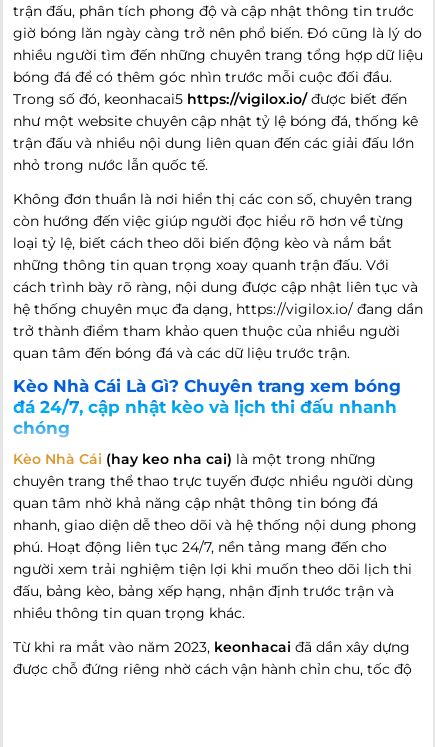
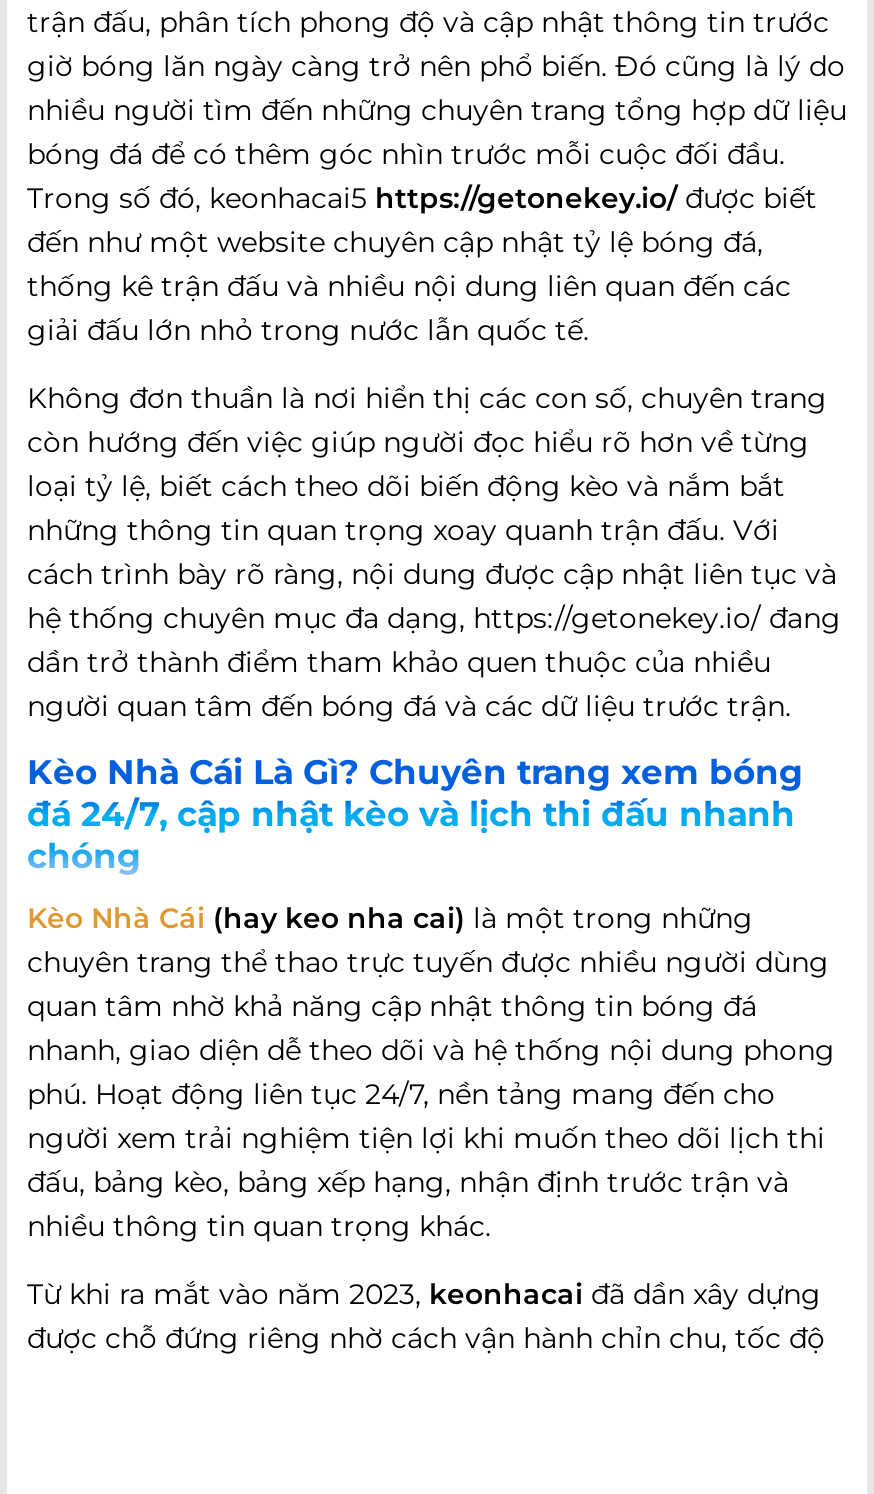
- Trong số đó, keonhacai5 https://vigilox.io/ được biết đến
- như một website chuyên cập nhật tỷ lệ bóng đá, thống kê
- trận đấu và nhiều nội dung liên quan đến các giải đấu lớn
- nhỏ trong nước lẫn quốc tế.
+ Trong số đó, keonhacai5 https://getonekey.io/ được biết
+ đến như một website chuyên cập nhật tỷ lệ bóng đá,
+ thống kê trận đấu và nhiều nội dung liên quan đến các
+ giải đấu lớn nhỏ trong nước lẫn quốc tế.

- hệ thống chuyên mục đa dạng, https://vigilox.io/ đang dần
- trở thành điểm tham khảo quen thuộc của nhiều người
- quan tâm đến bóng đá và các dữ liệu trước trận.
+ hệ thống chuyên mục đa dạng, https://getonekey.io/ đang
+ dần trở thành điểm tham khảo quen thuộc của nhiều
+ người quan tâm đến bóng đá và các dữ liệu trước trận.
